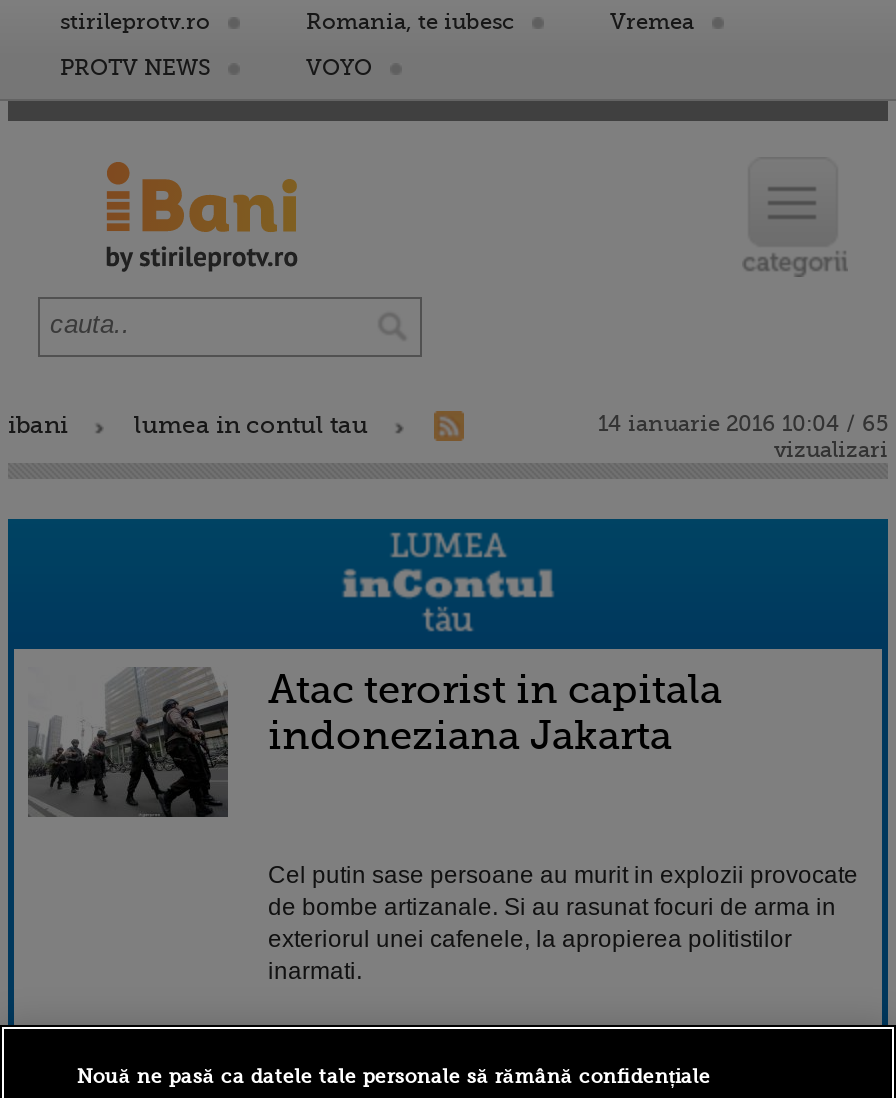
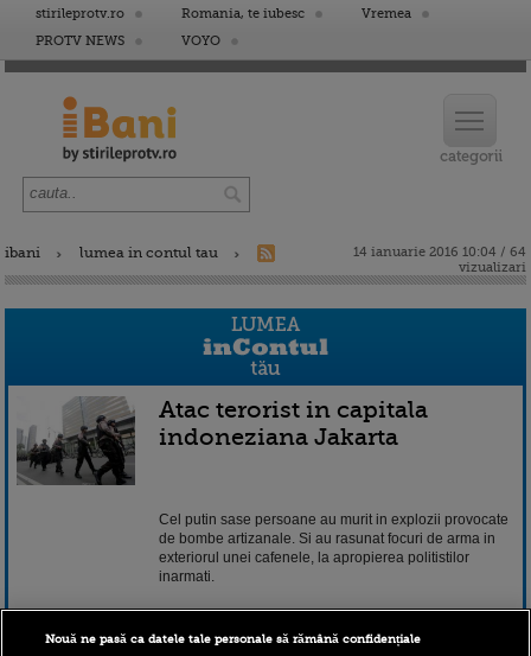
- 14 ianuarie 2016 10:04 / 65
+ 14 ianuarie 2016 10:04 / 64
